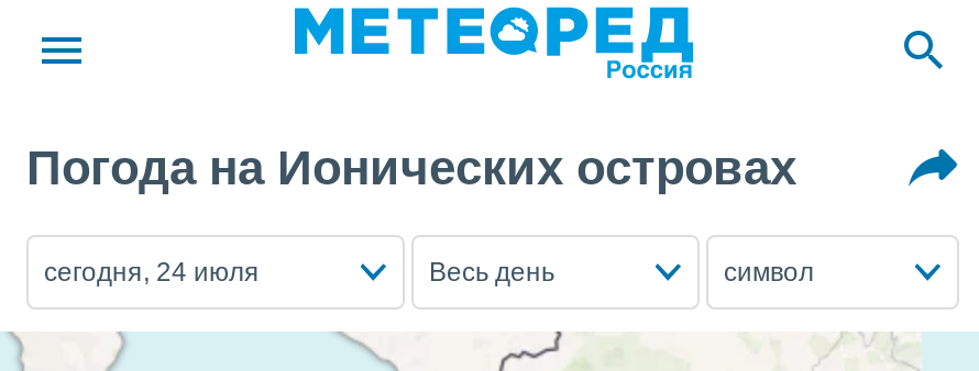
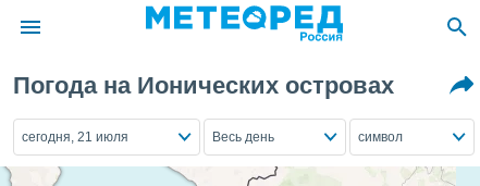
- cегодня, 24 июля
+ cегодня, 21 июля
